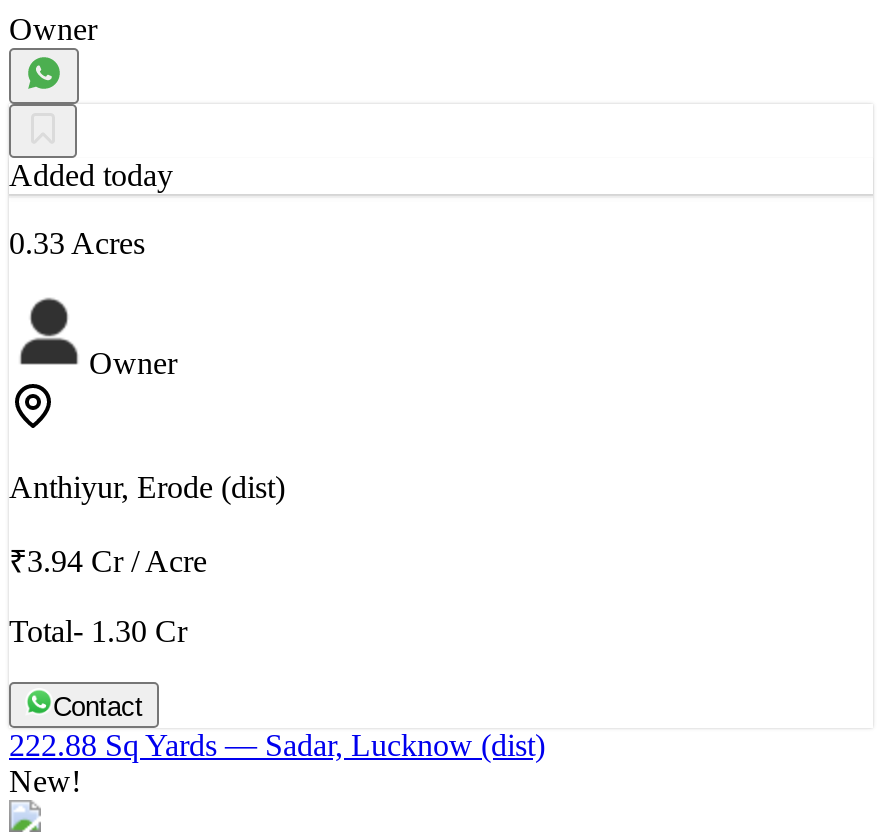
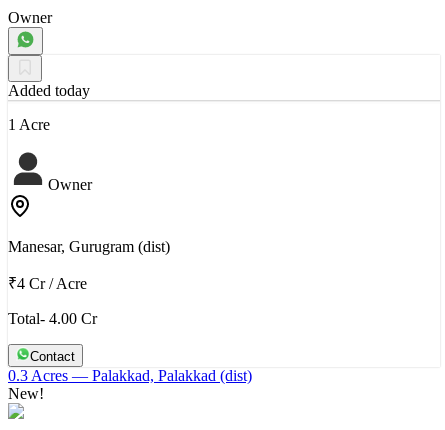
- 0.33 Acres
+ 1 Acre

- Anthiyur, Erode (dist)
+ Manesar, Gurugram (dist)

- ₹3.94 Cr / Acre
+ ₹4 Cr / Acre

- Total- 1.30 Cr
+ Total- 4.00 Cr

- 222.88 Sq Yards — Sadar, Lucknow (dist)
+ 0.3 Acres — Palakkad, Palakkad (dist)
